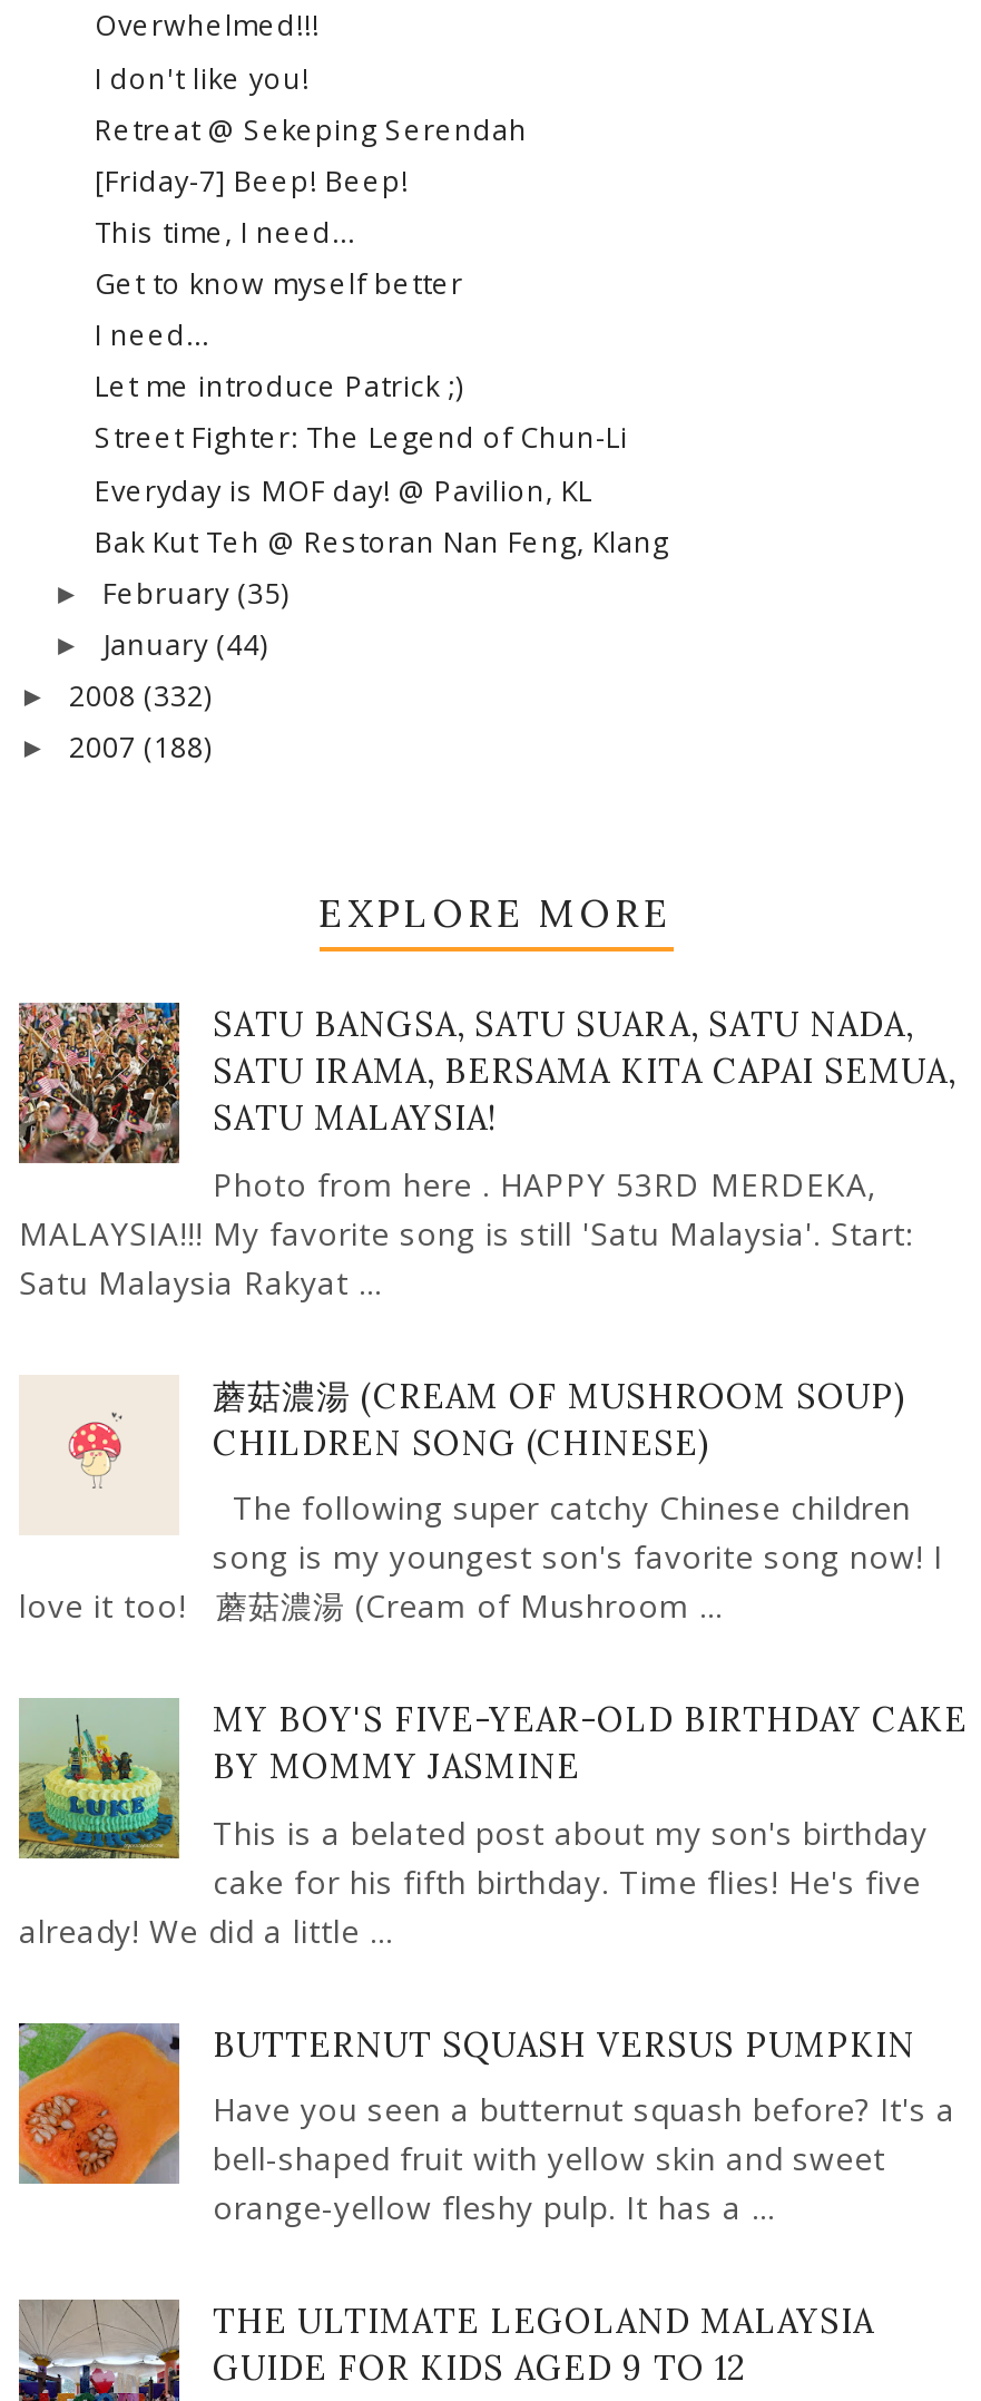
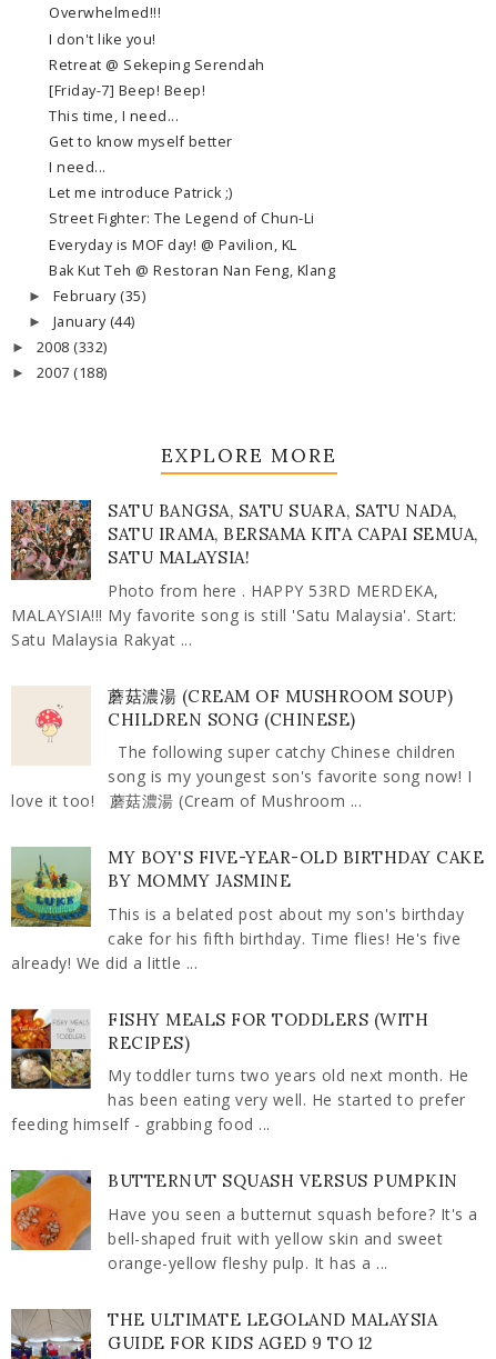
+ [image]
+ FISHY MEALS FOR TODDLERS (WITH
+ RECIPES)
+ My toddler turns two years old next month. He
+ has been eating very well. He started to prefer
+ feeding himself - grabbing food ...
